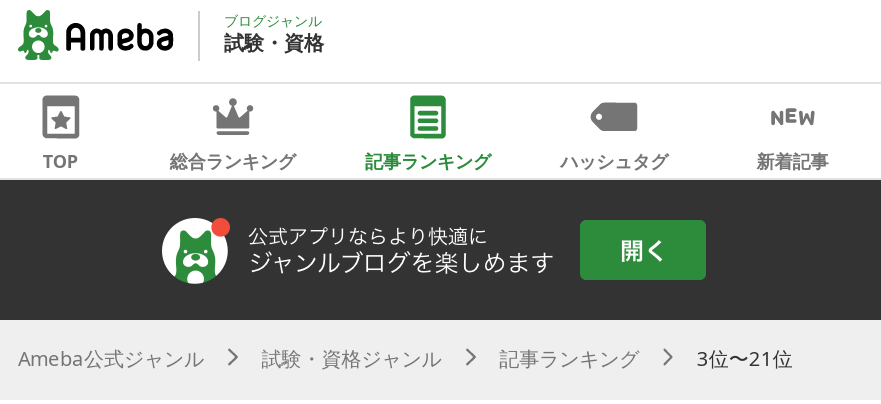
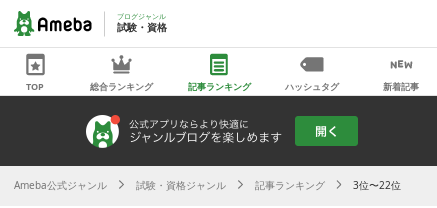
- 3位〜21位
+ 3位〜22位
